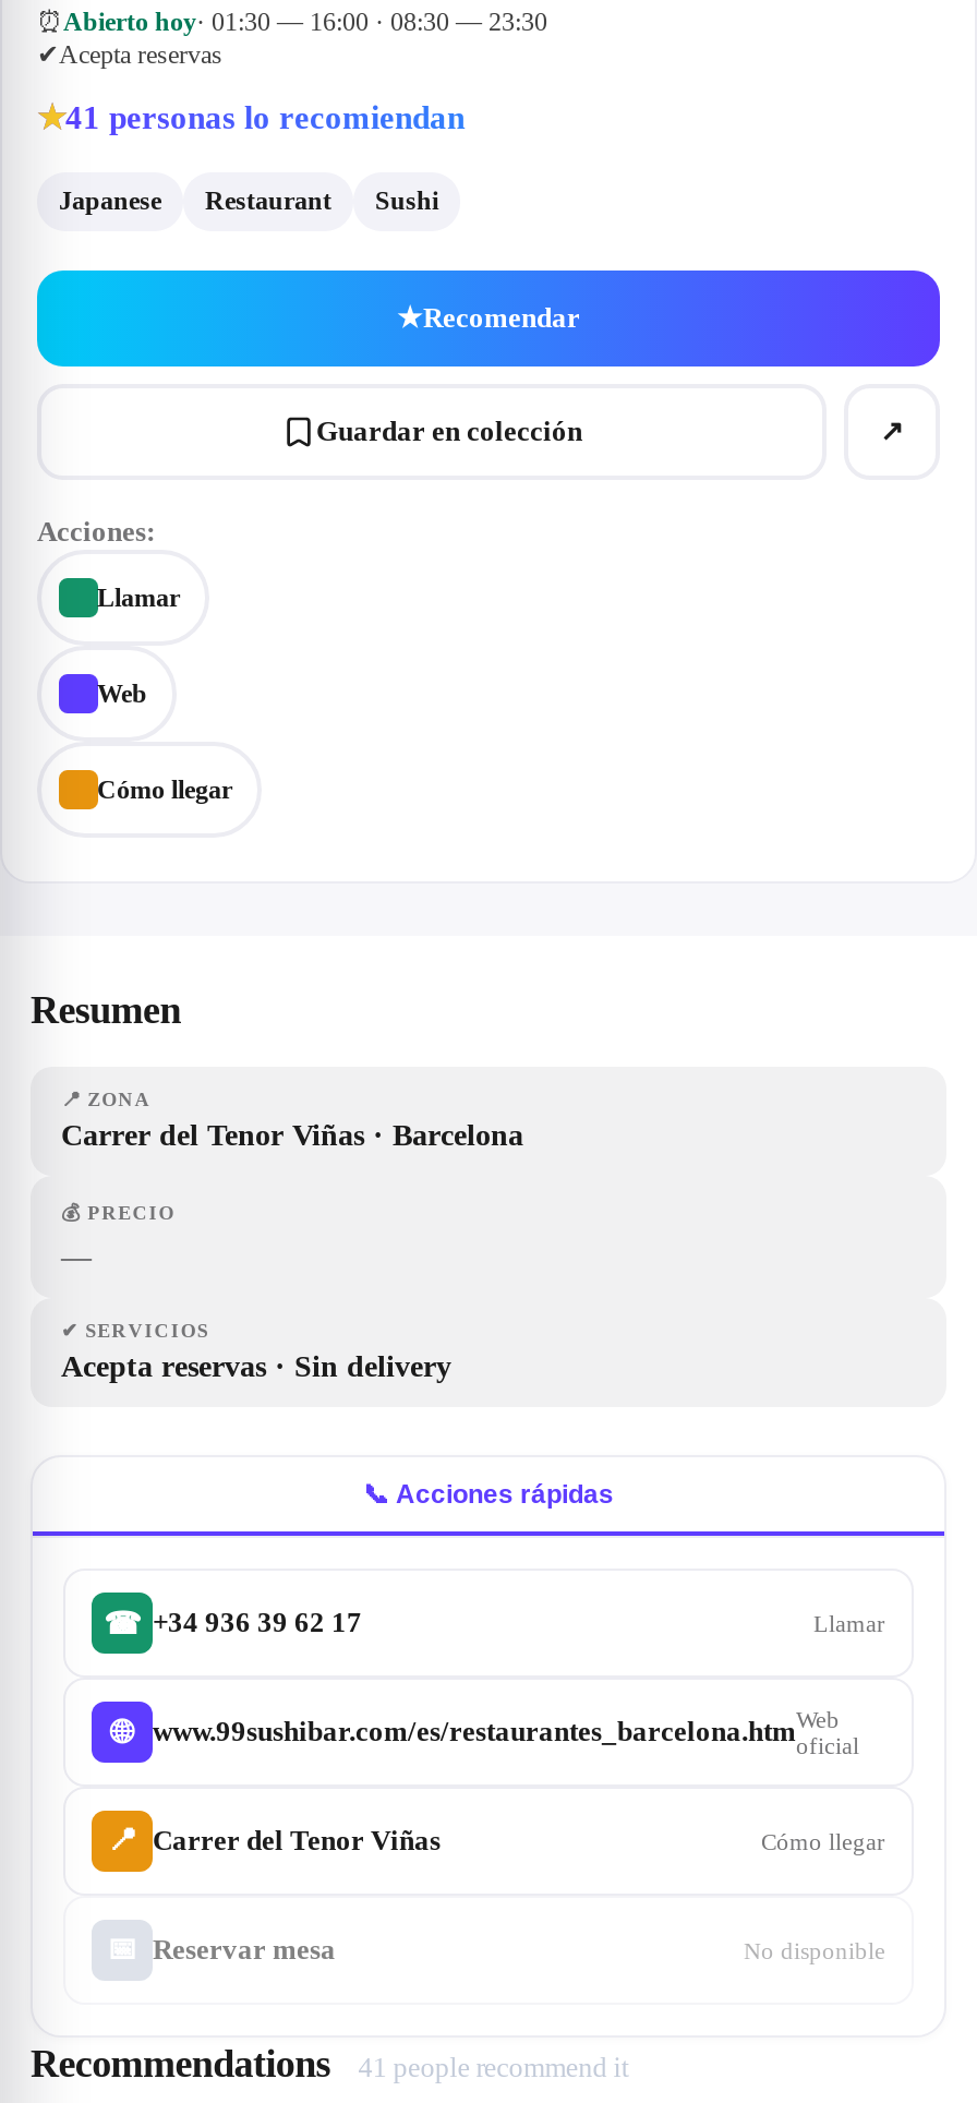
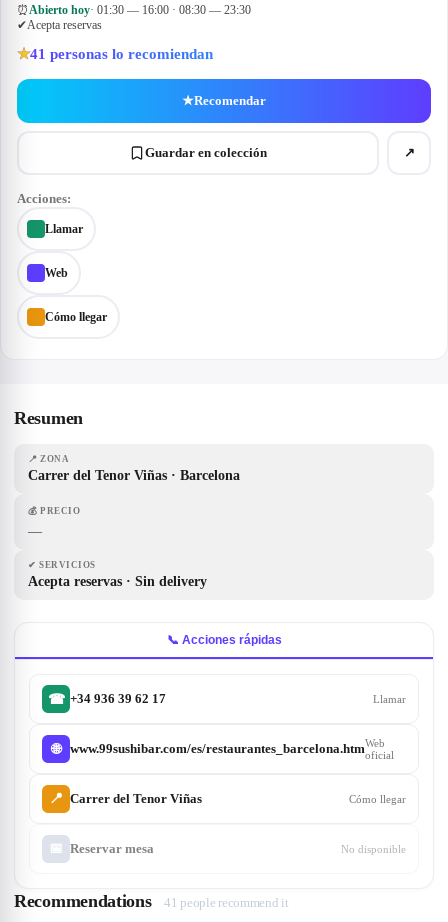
- Japanese
- Restaurant
- Sushi
